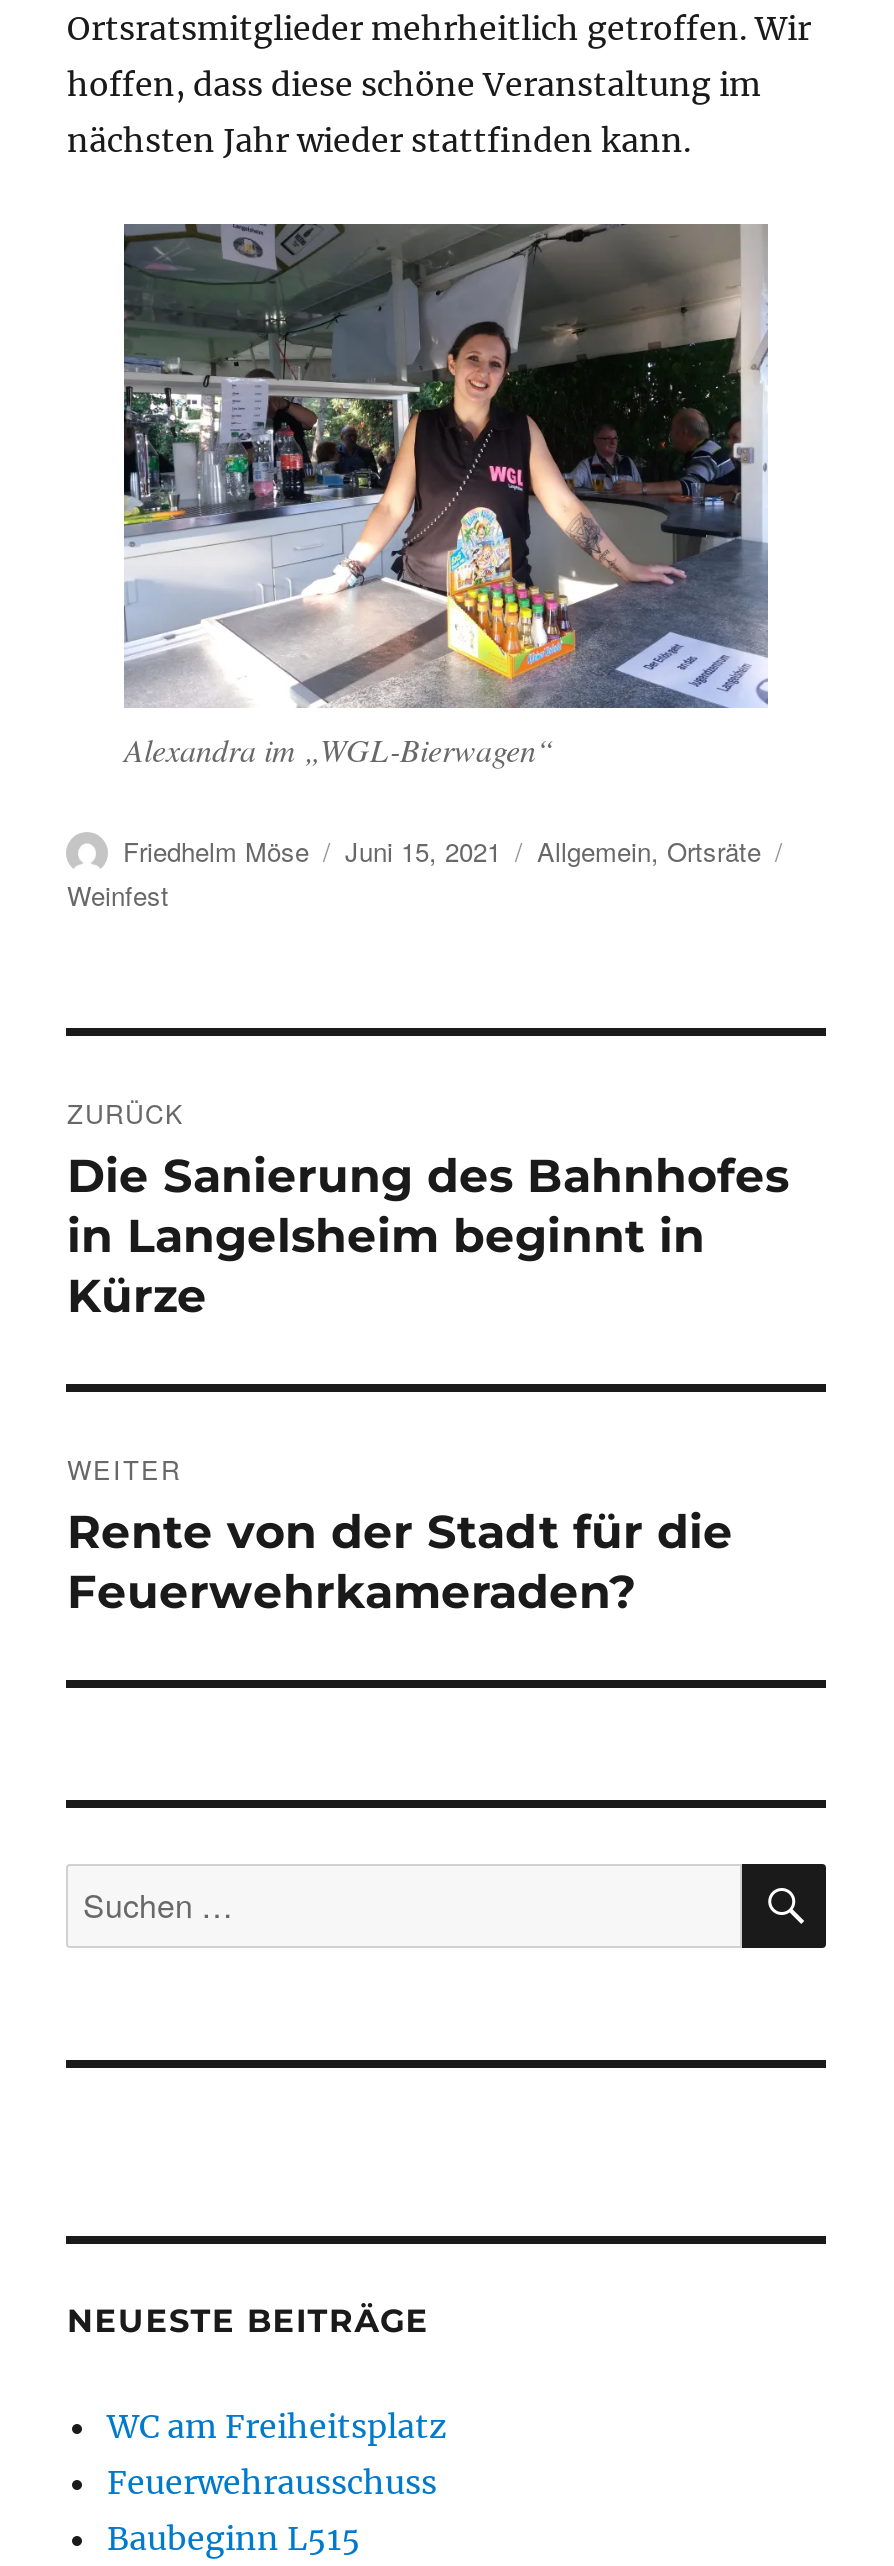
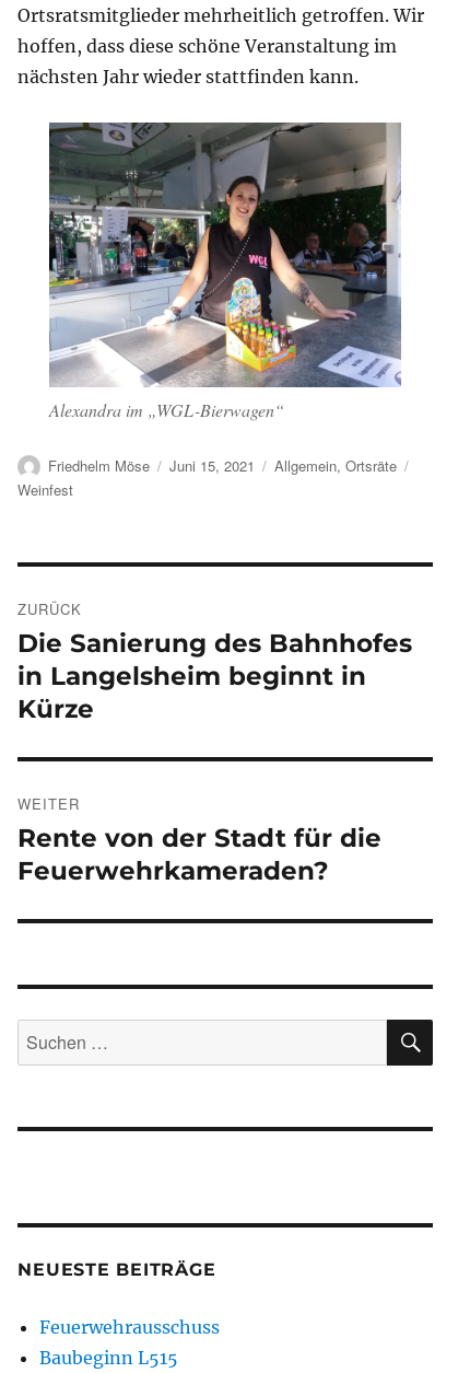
- WC am Freiheitsplatz
